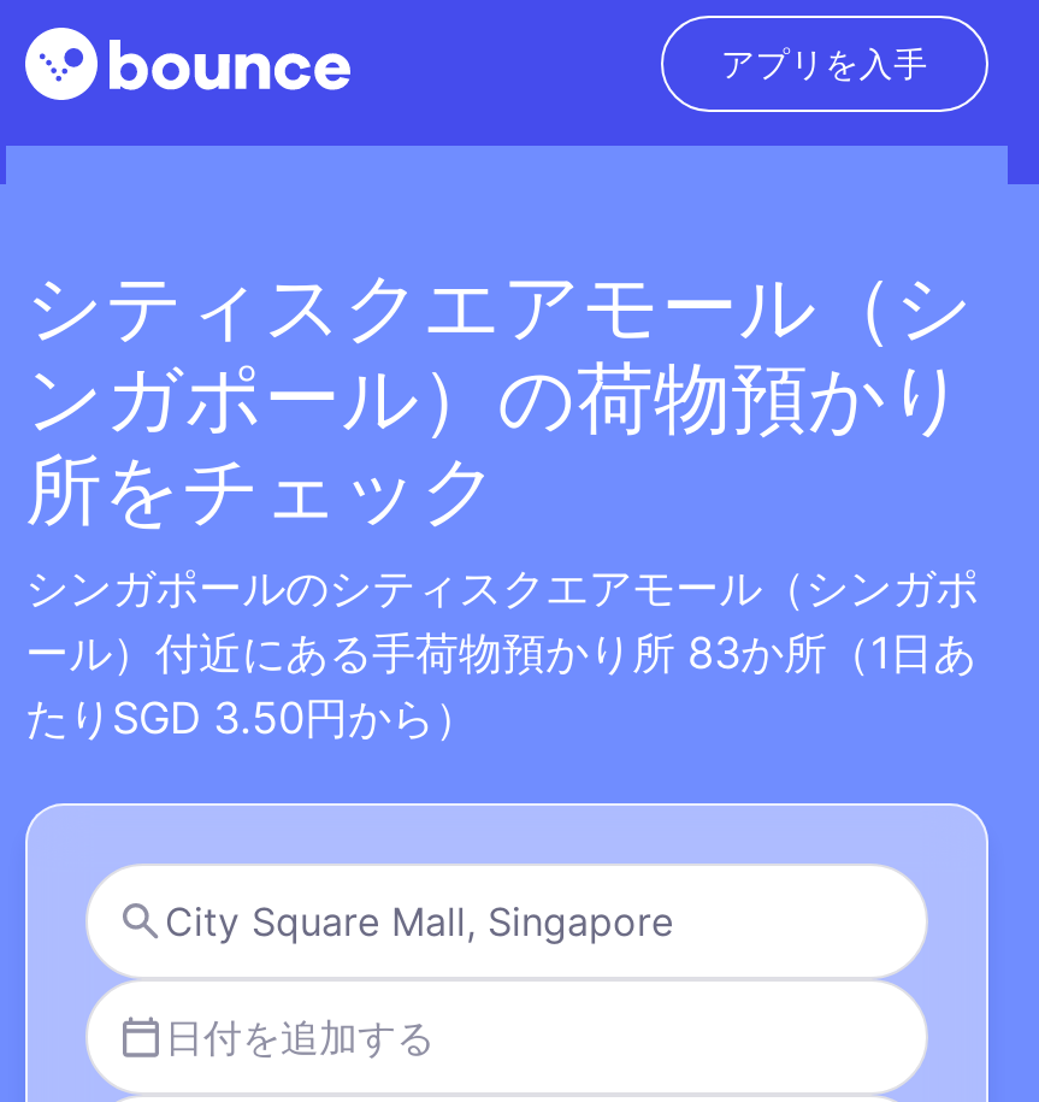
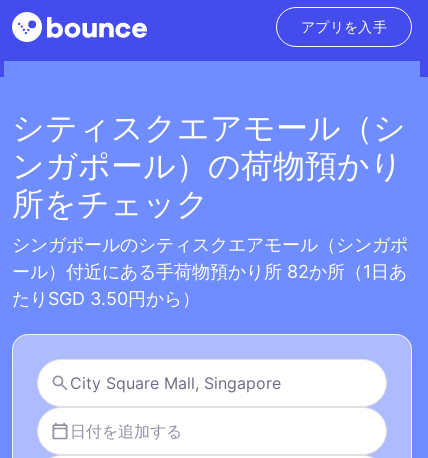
- ール）付近にある手荷物預かり所 83か所（1日あ
+ ール）付近にある手荷物預かり所 82か所（1日あ
